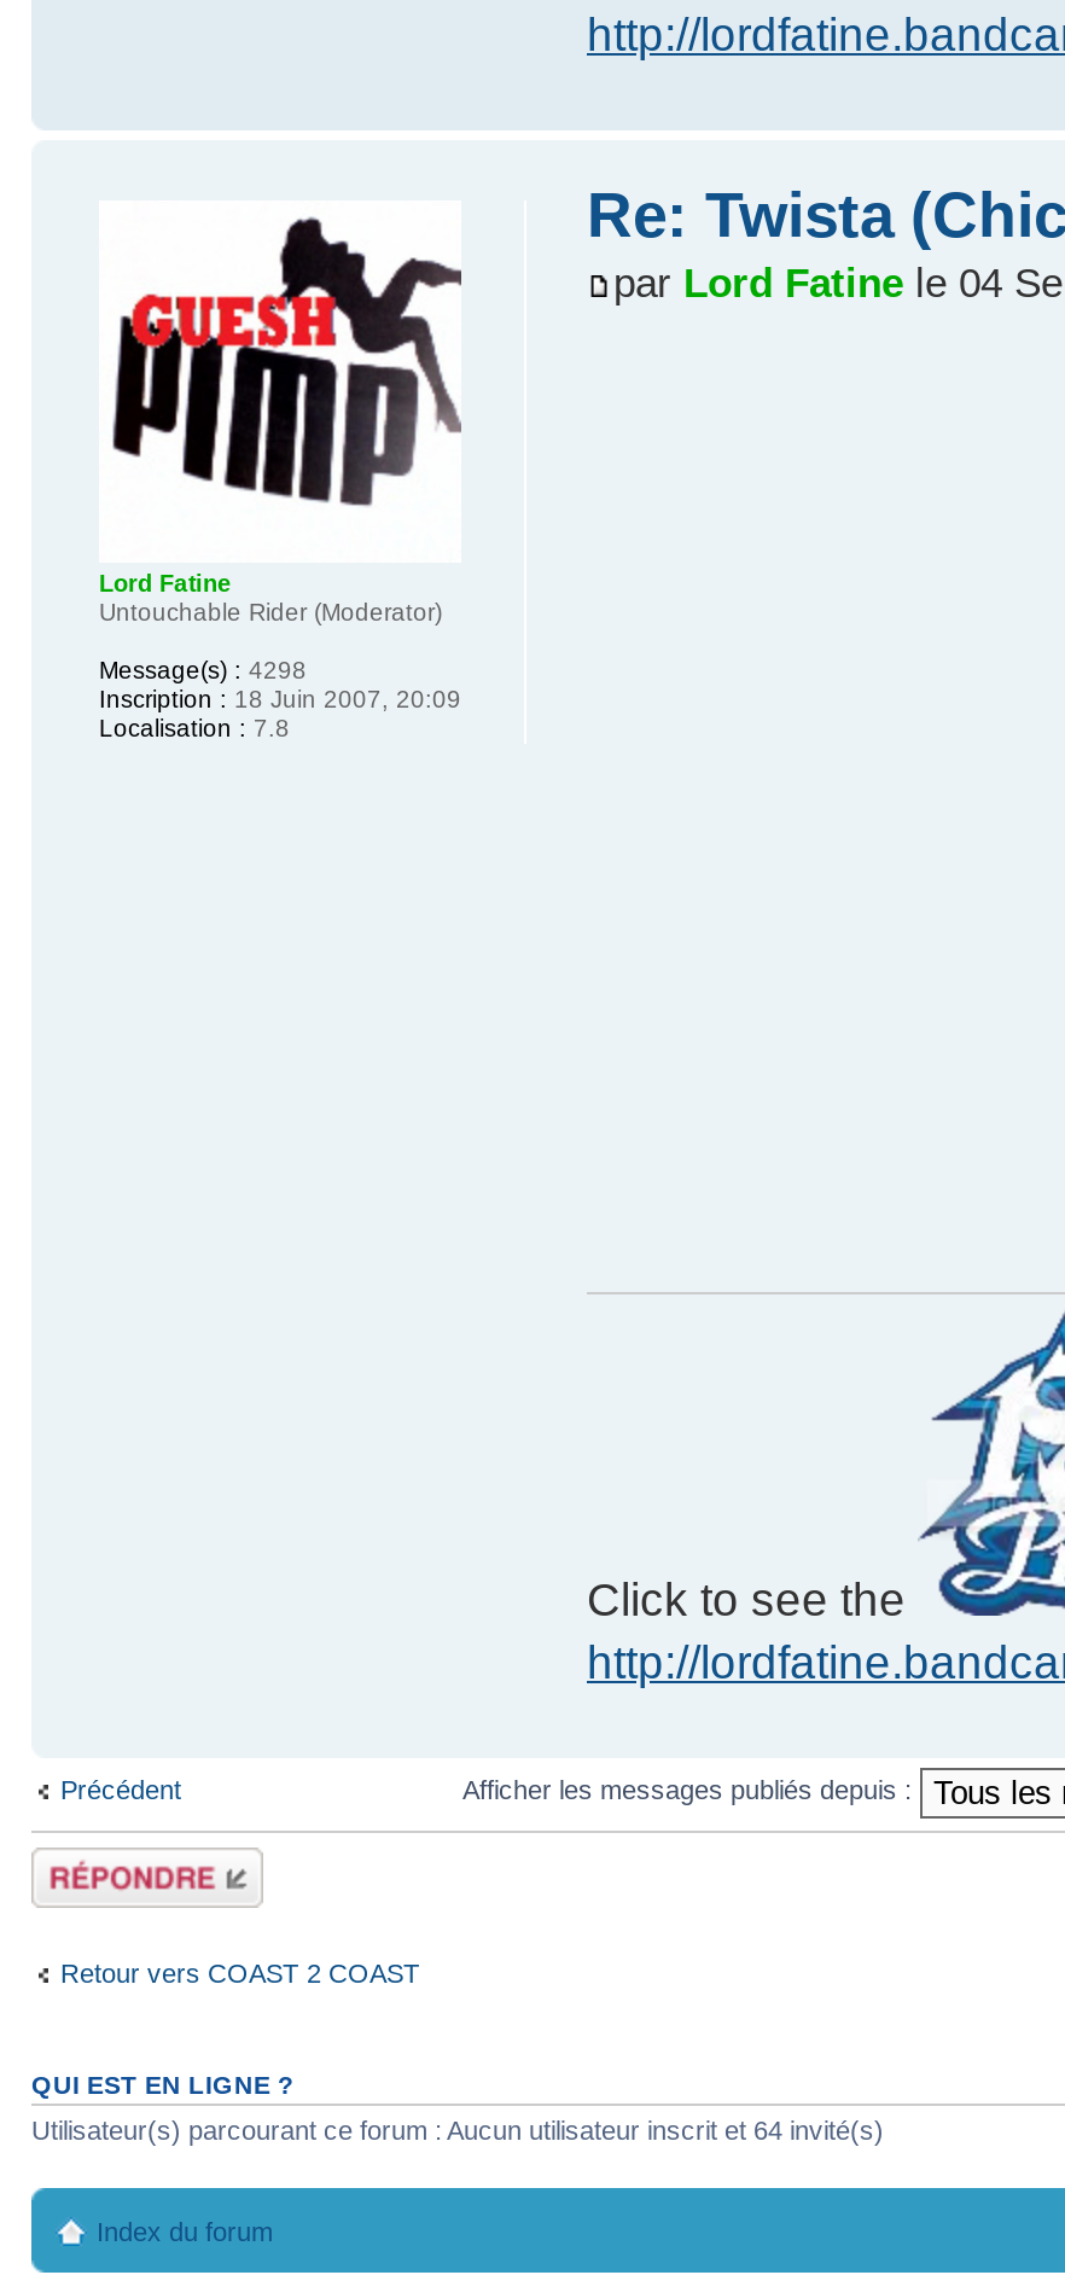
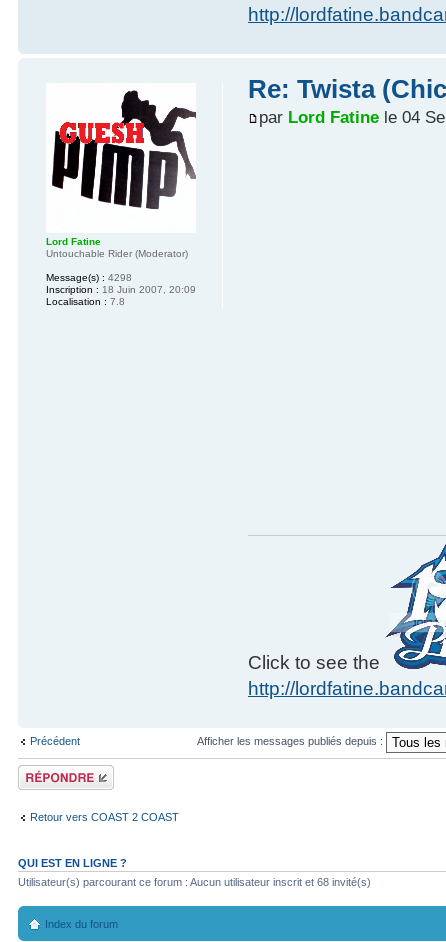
- Utilisateur(s) parcourant ce forum : Aucun utilisateur inscrit et 64 invité(s)
+ Utilisateur(s) parcourant ce forum : Aucun utilisateur inscrit et 68 invité(s)
